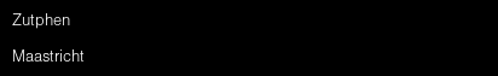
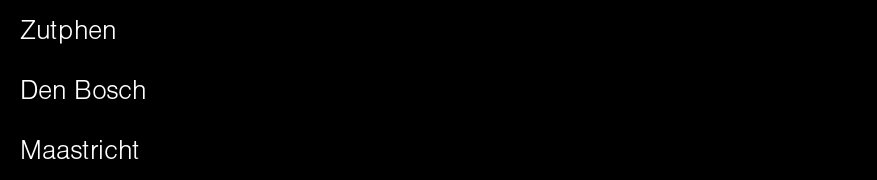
+ Den Bosch
